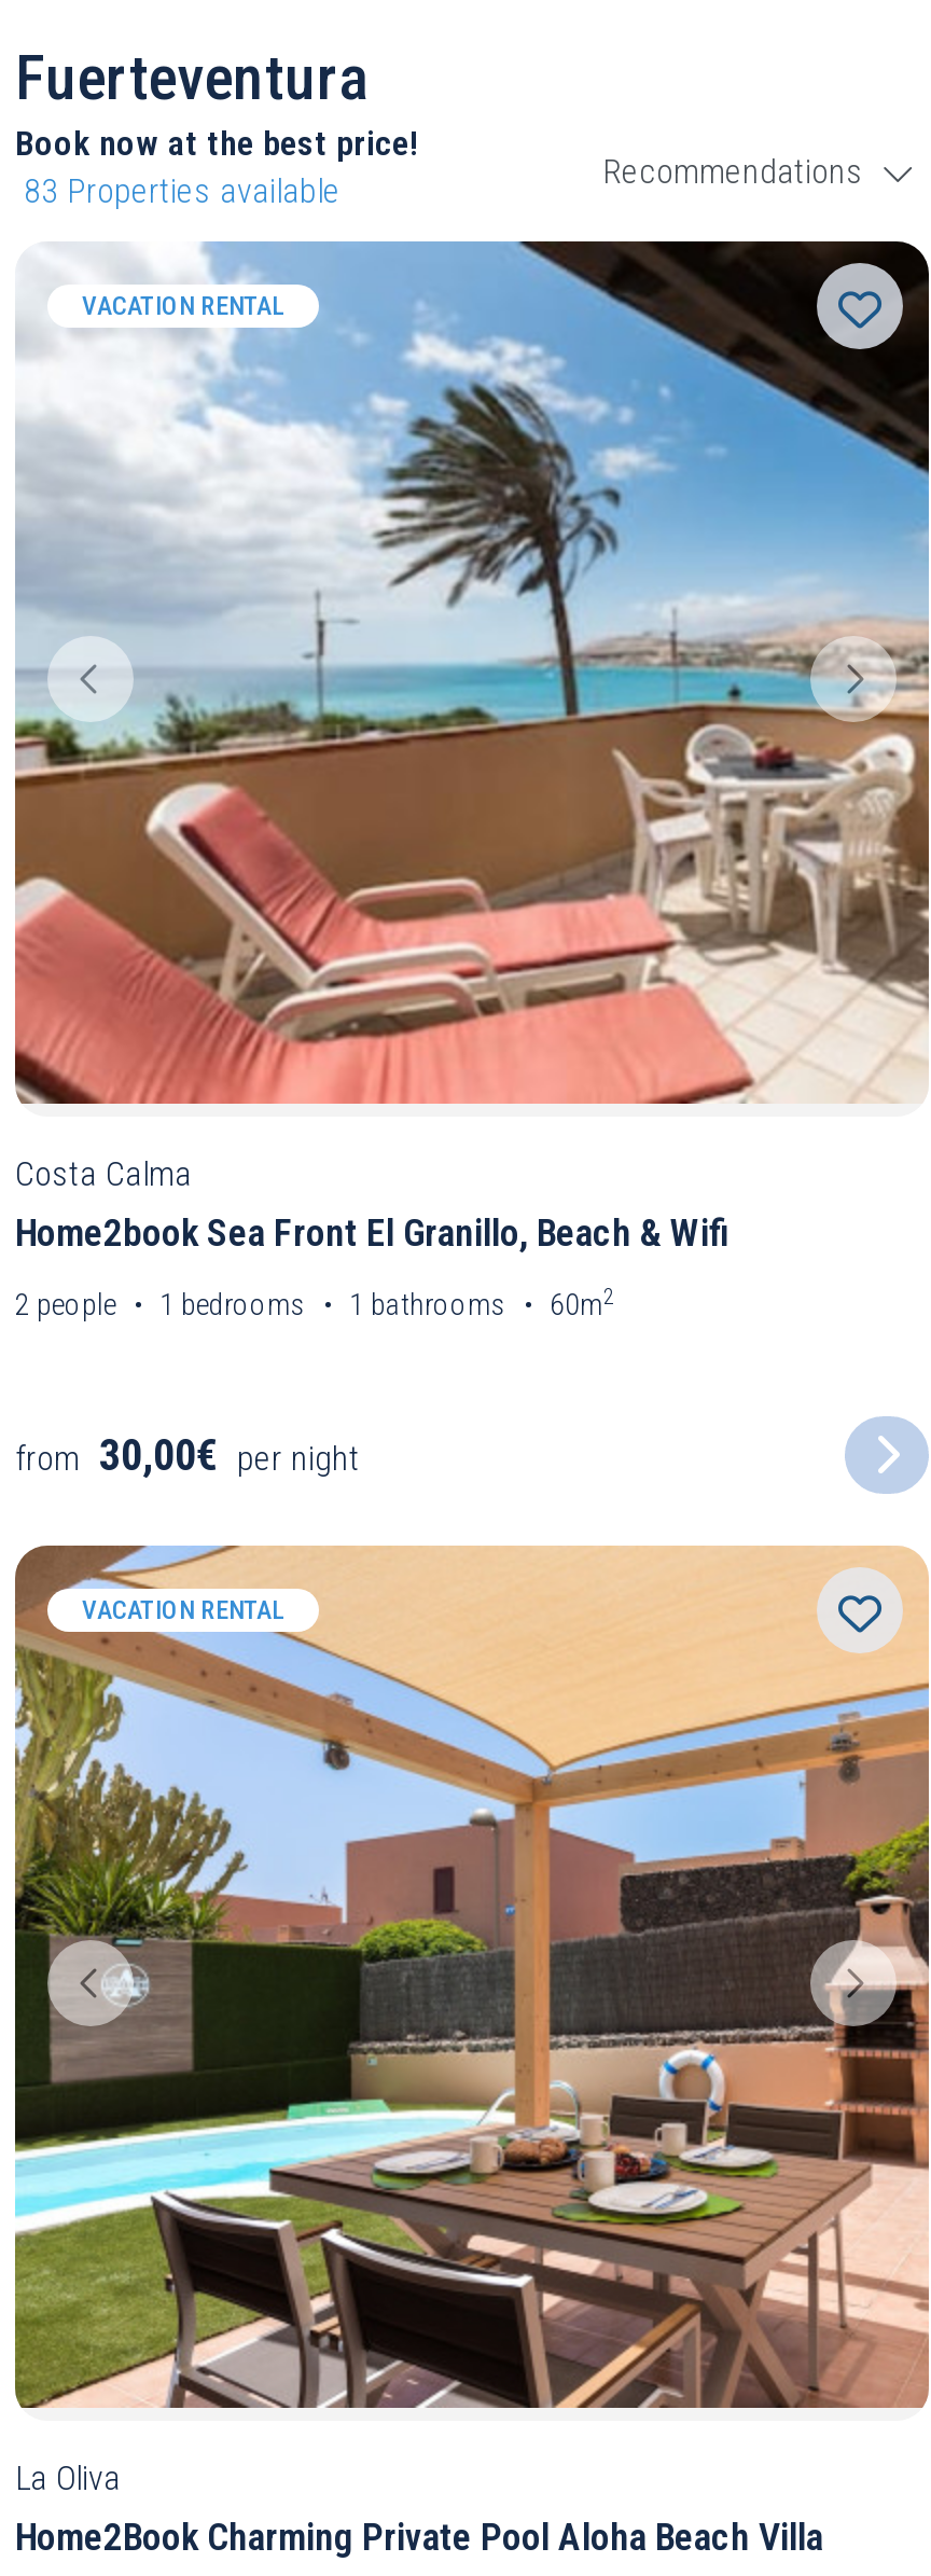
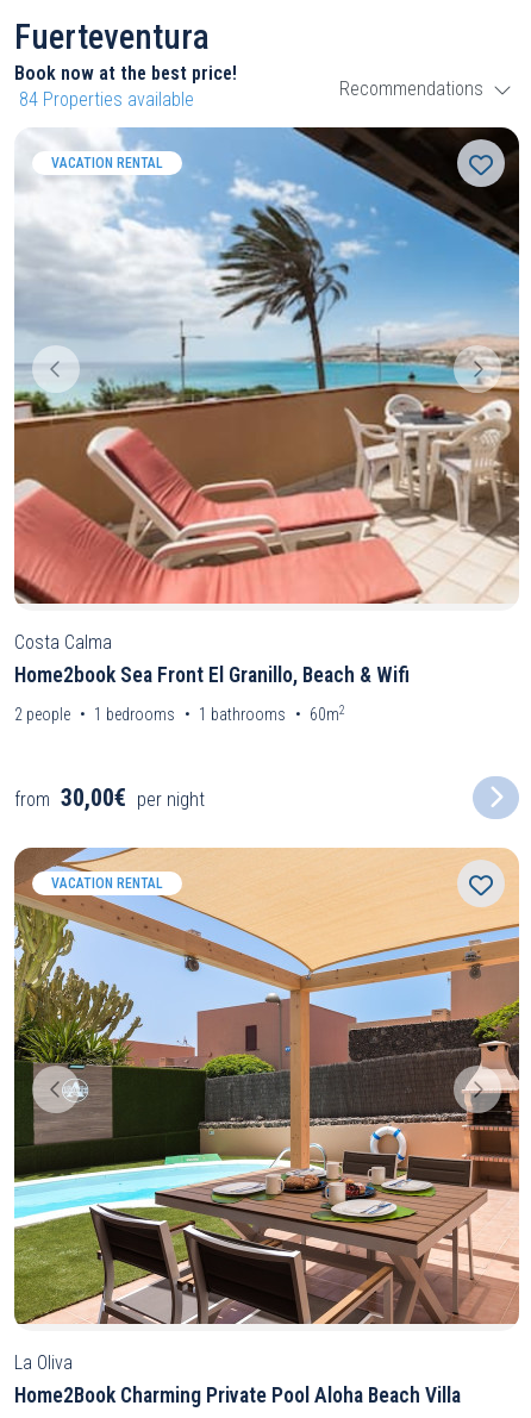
- 83 Properties available
+ 84 Properties available
